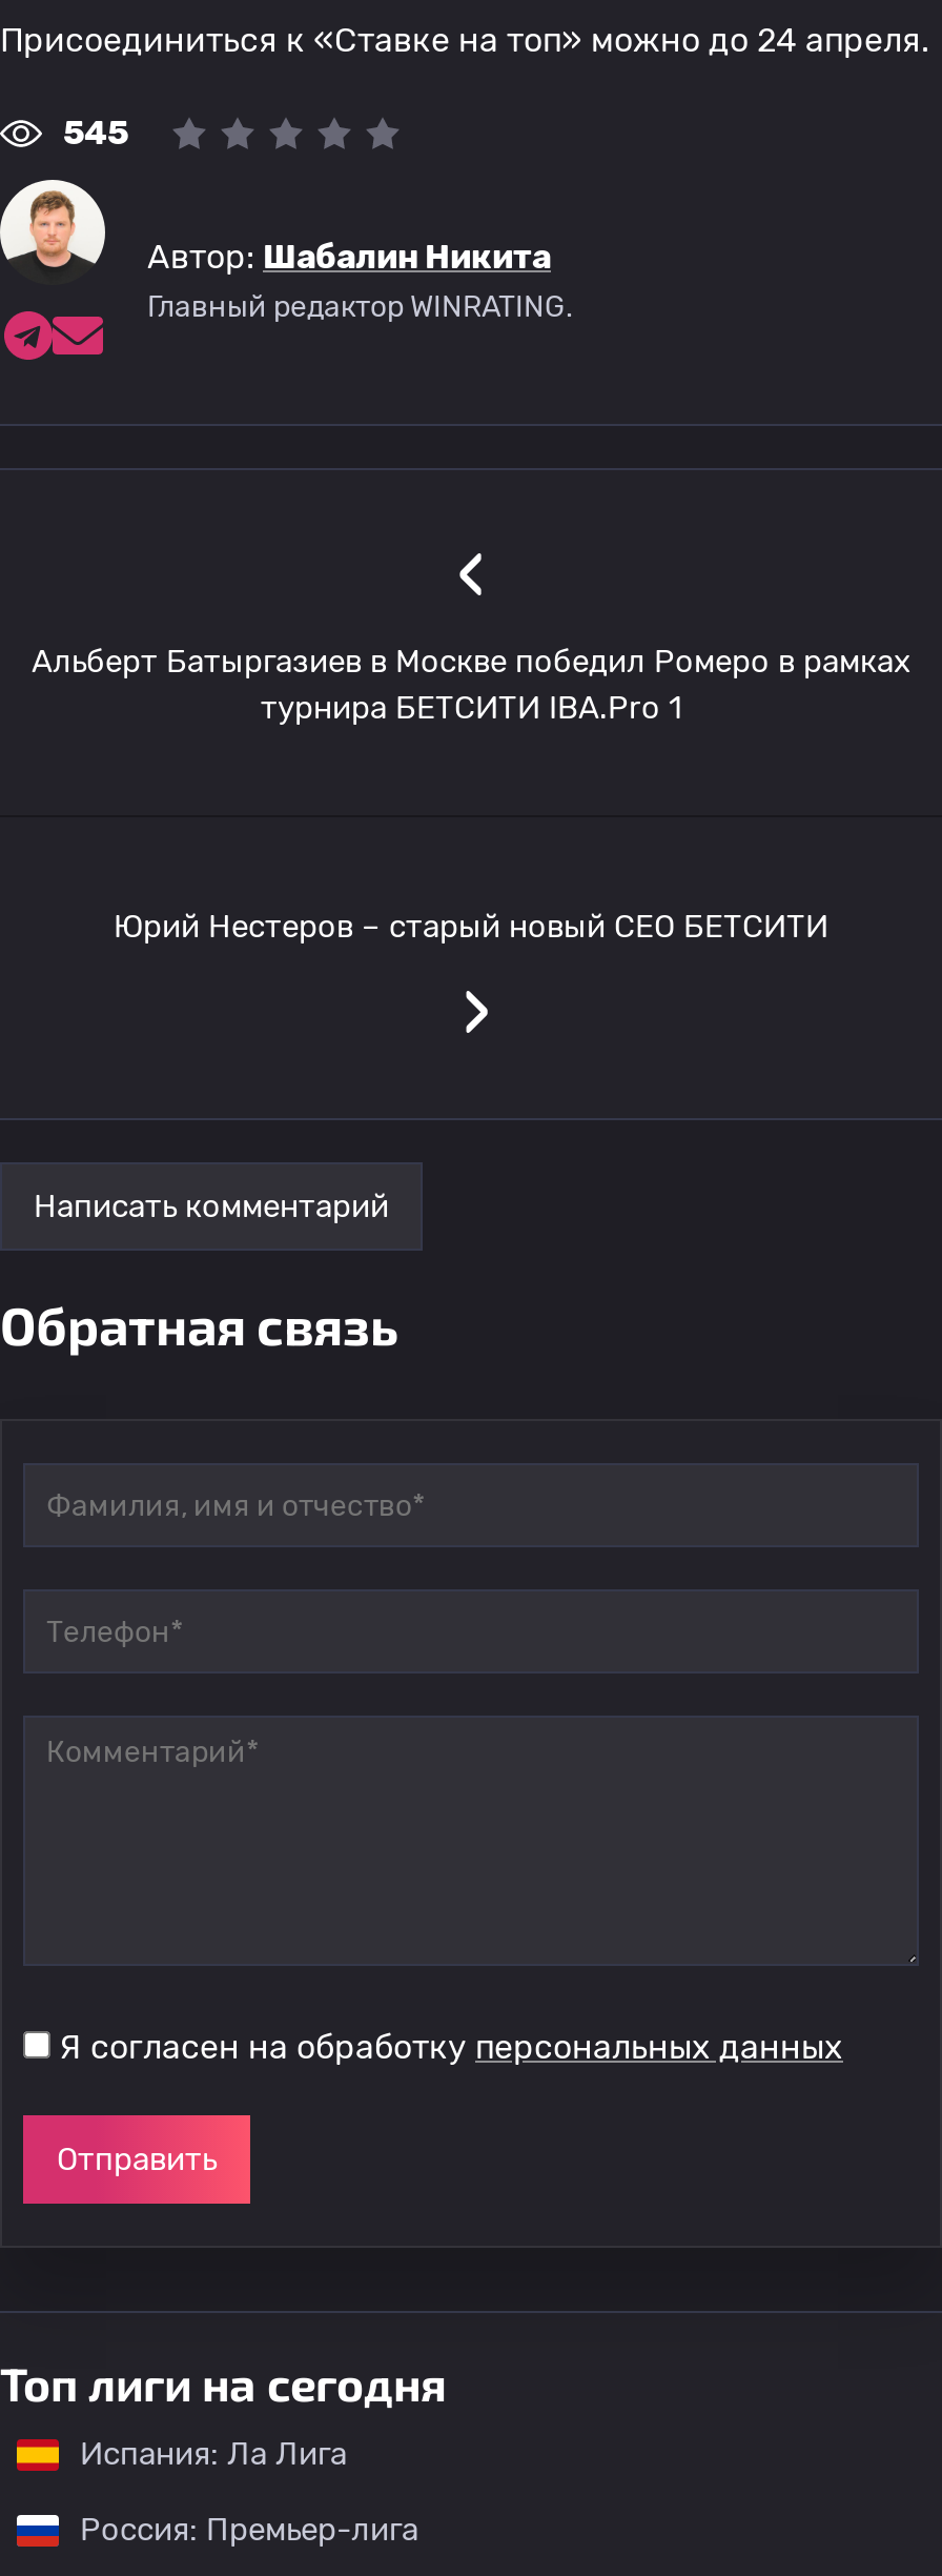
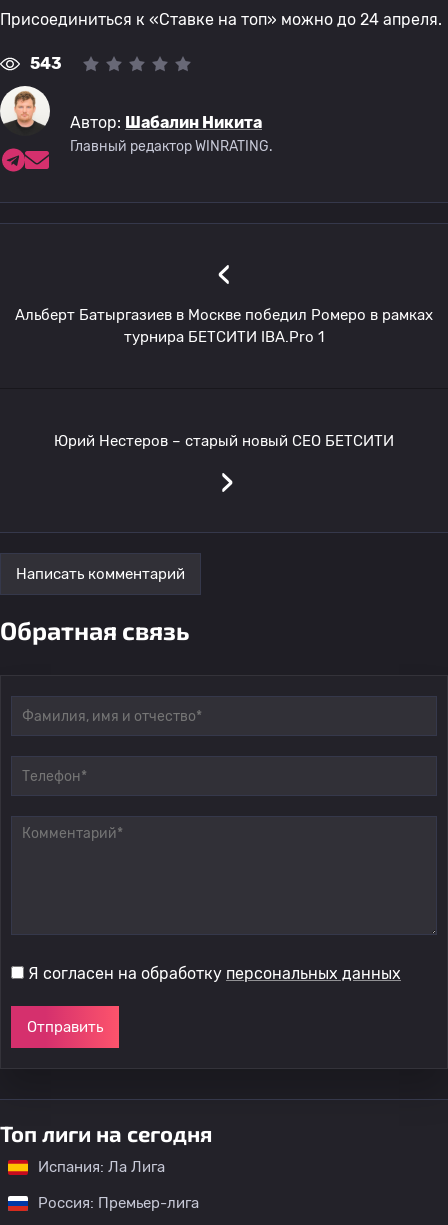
- 545
+ 543
